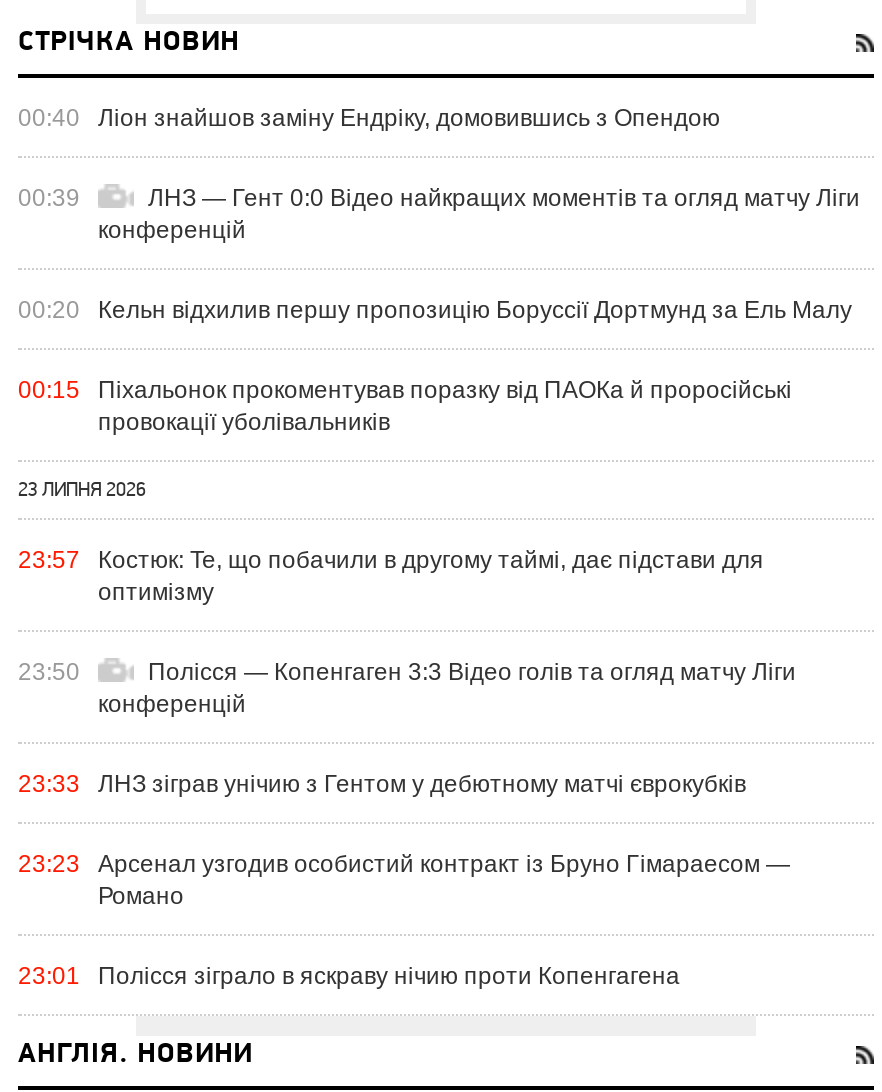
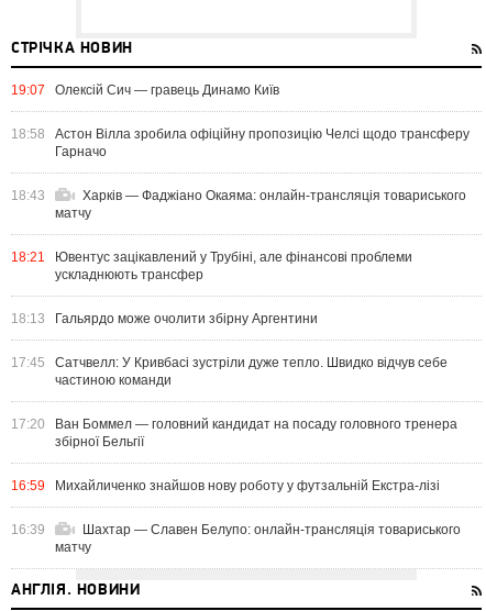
- 00:40
- Ліон знайшов заміну Ендріку, домовившись з Опендою
- 00:39
- ЛНЗ — Гент 0:0 Відео найкращих моментів та огляд матчу Ліги
- конференцій
- 00:20
- Кельн відхилив першу пропозицію Боруссії Дортмунд за Ель Малу
- 00:15
- Піхальонок прокоментував поразку від ПАОКа й проросійські
- провокації уболівальників
- 23 ЛИПНЯ 2026
- 23:57
- Костюк: Те, що побачили в другому таймі, дає підстави для
- оптимізму
- 23:50
- Полісся — Копенгаген 3:3 Відео голів та огляд матчу Ліги
- конференцій
- 23:33
- ЛНЗ зіграв унічию з Гентом у дебютному матчі єврокубків
- 23:23
- Арсенал узгодив особистий контракт із Бруно Гімараесом —
- Романо
- 23:01
- Полісся зіграло в яскраву нічию проти Копенгагена
+ 19:07
+ Олексій Сич — гравець Динамо Київ
+ 18:58
+ Астон Вілла зробила офіційну пропозицію Челсі щодо трансферу
+ Гарначо
+ 18:43
+ Харків — Фаджіано Окаяма: онлайн-трансляція товариського
+ матчу
+ 18:21
+ Ювентус зацікавлений у Трубіні, але фінансові проблеми
+ ускладнюють трансфер
+ 18:13
+ Гальярдо може очолити збірну Аргентини
+ 17:45
+ Сатчвелл: У Кривбасі зустріли дуже тепло. Швидко відчув себе
+ частиною команди
+ 17:20
+ Ван Боммел — головний кандидат на посаду головного тренера
+ збірної Бельгії
+ 16:59
+ Михайличенко знайшов нову роботу у футзальній Екстра-лізі
+ 16:39
+ Шахтар — Славен Белупо: онлайн-трансляція товариського
+ матчу
